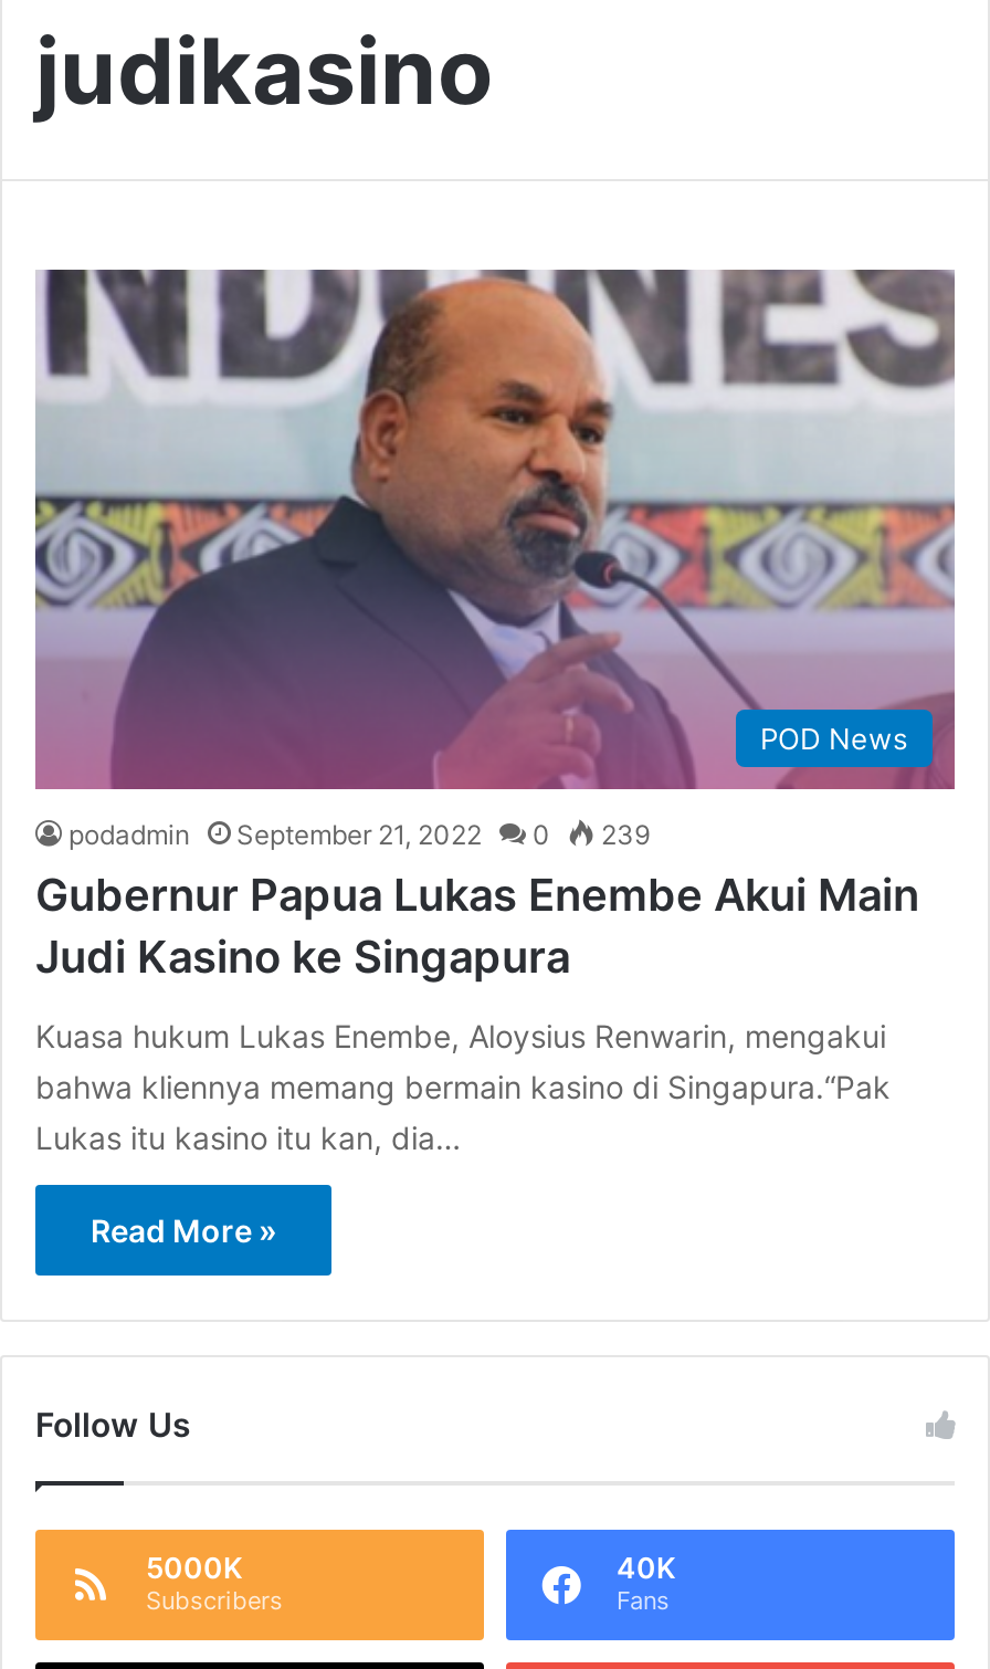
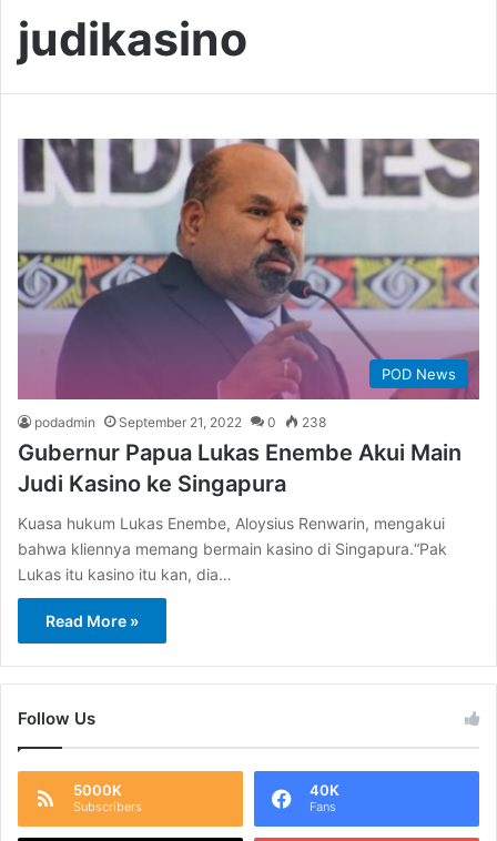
- podadmin September 21, 2022 0 239
+ podadmin September 21, 2022 0 238
